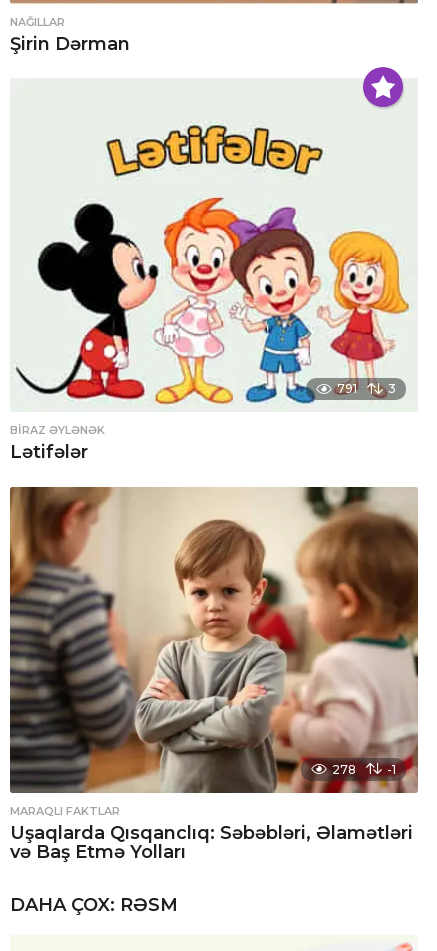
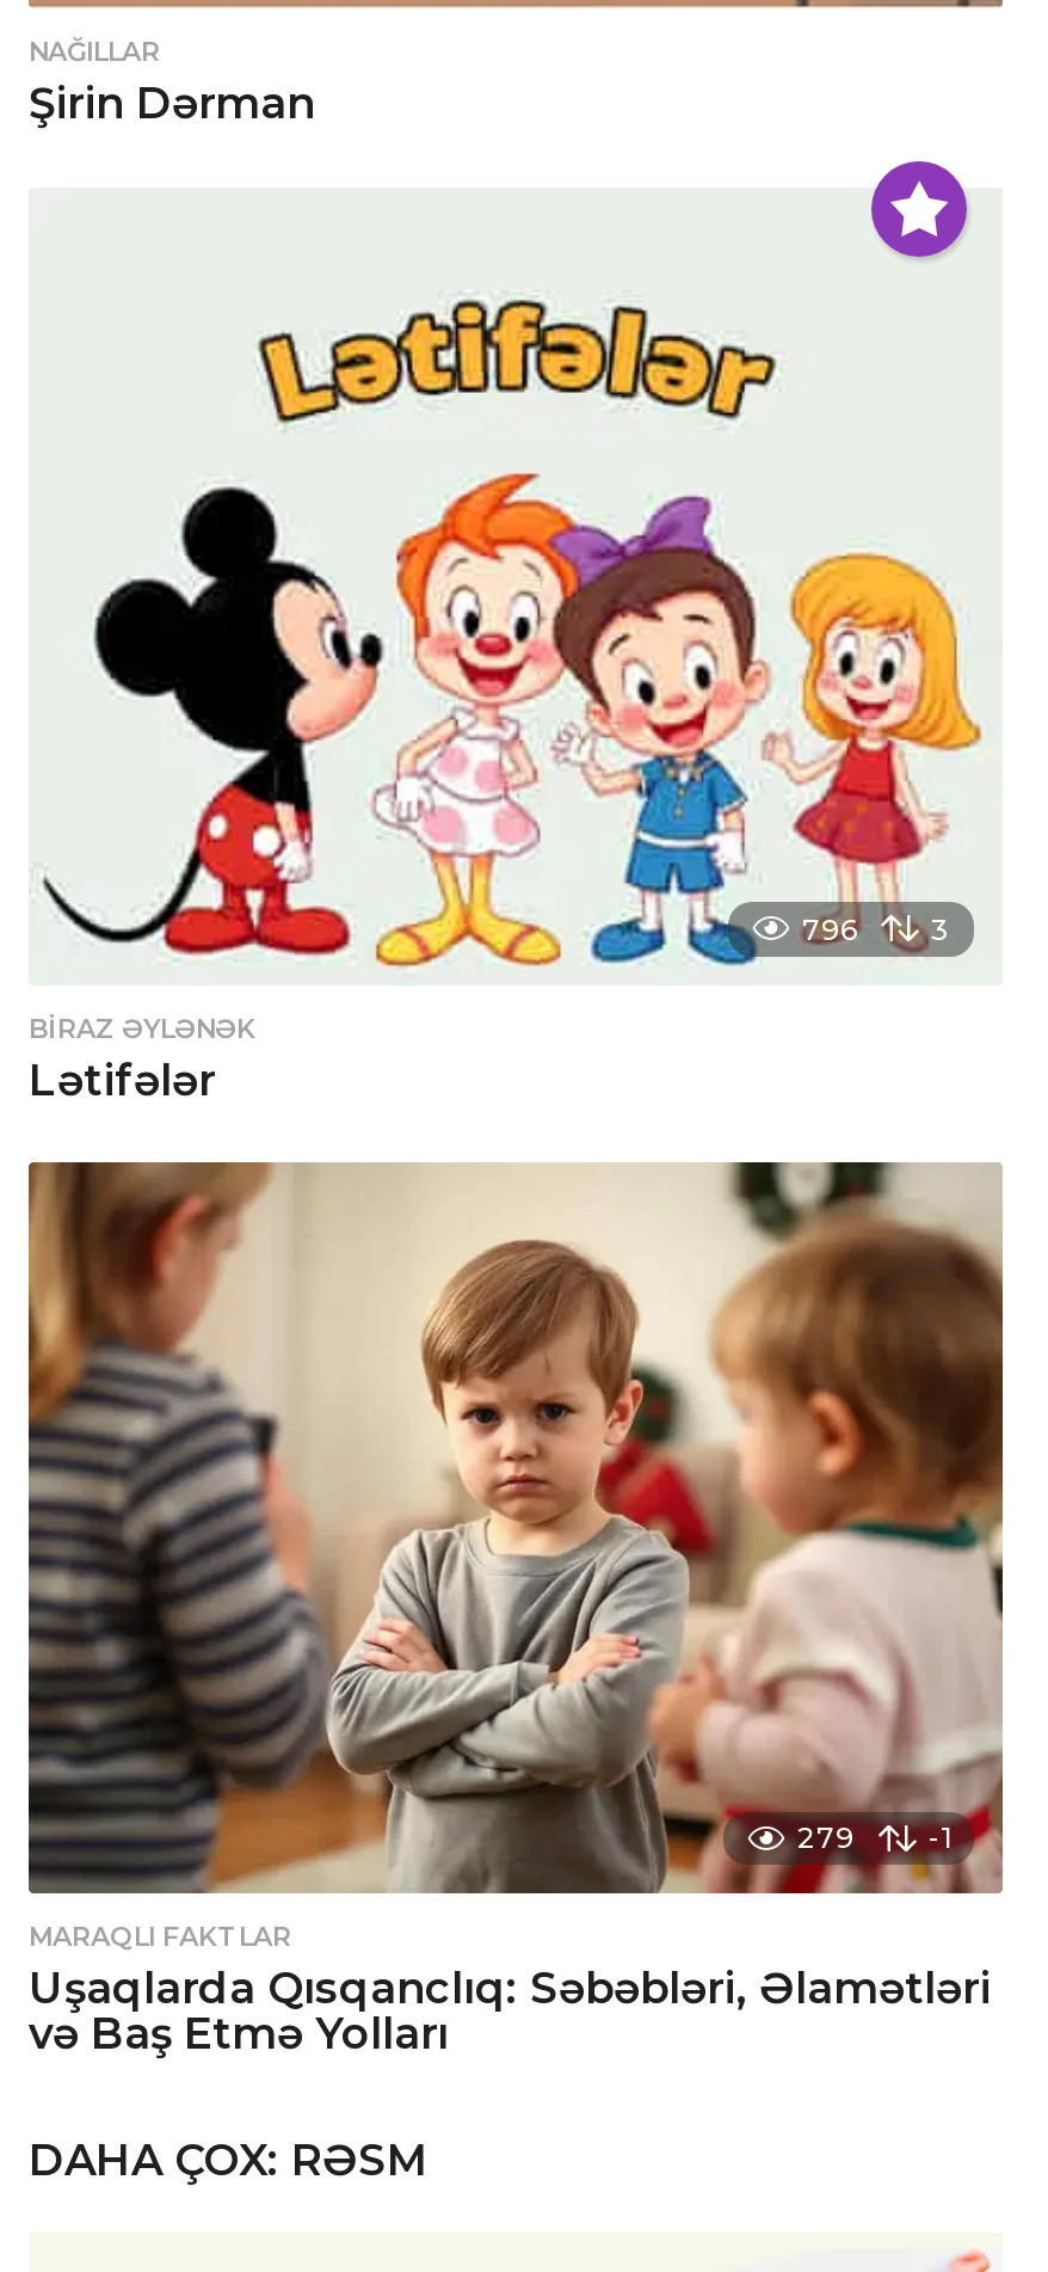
- 791
+ 796

- 278
+ 279
